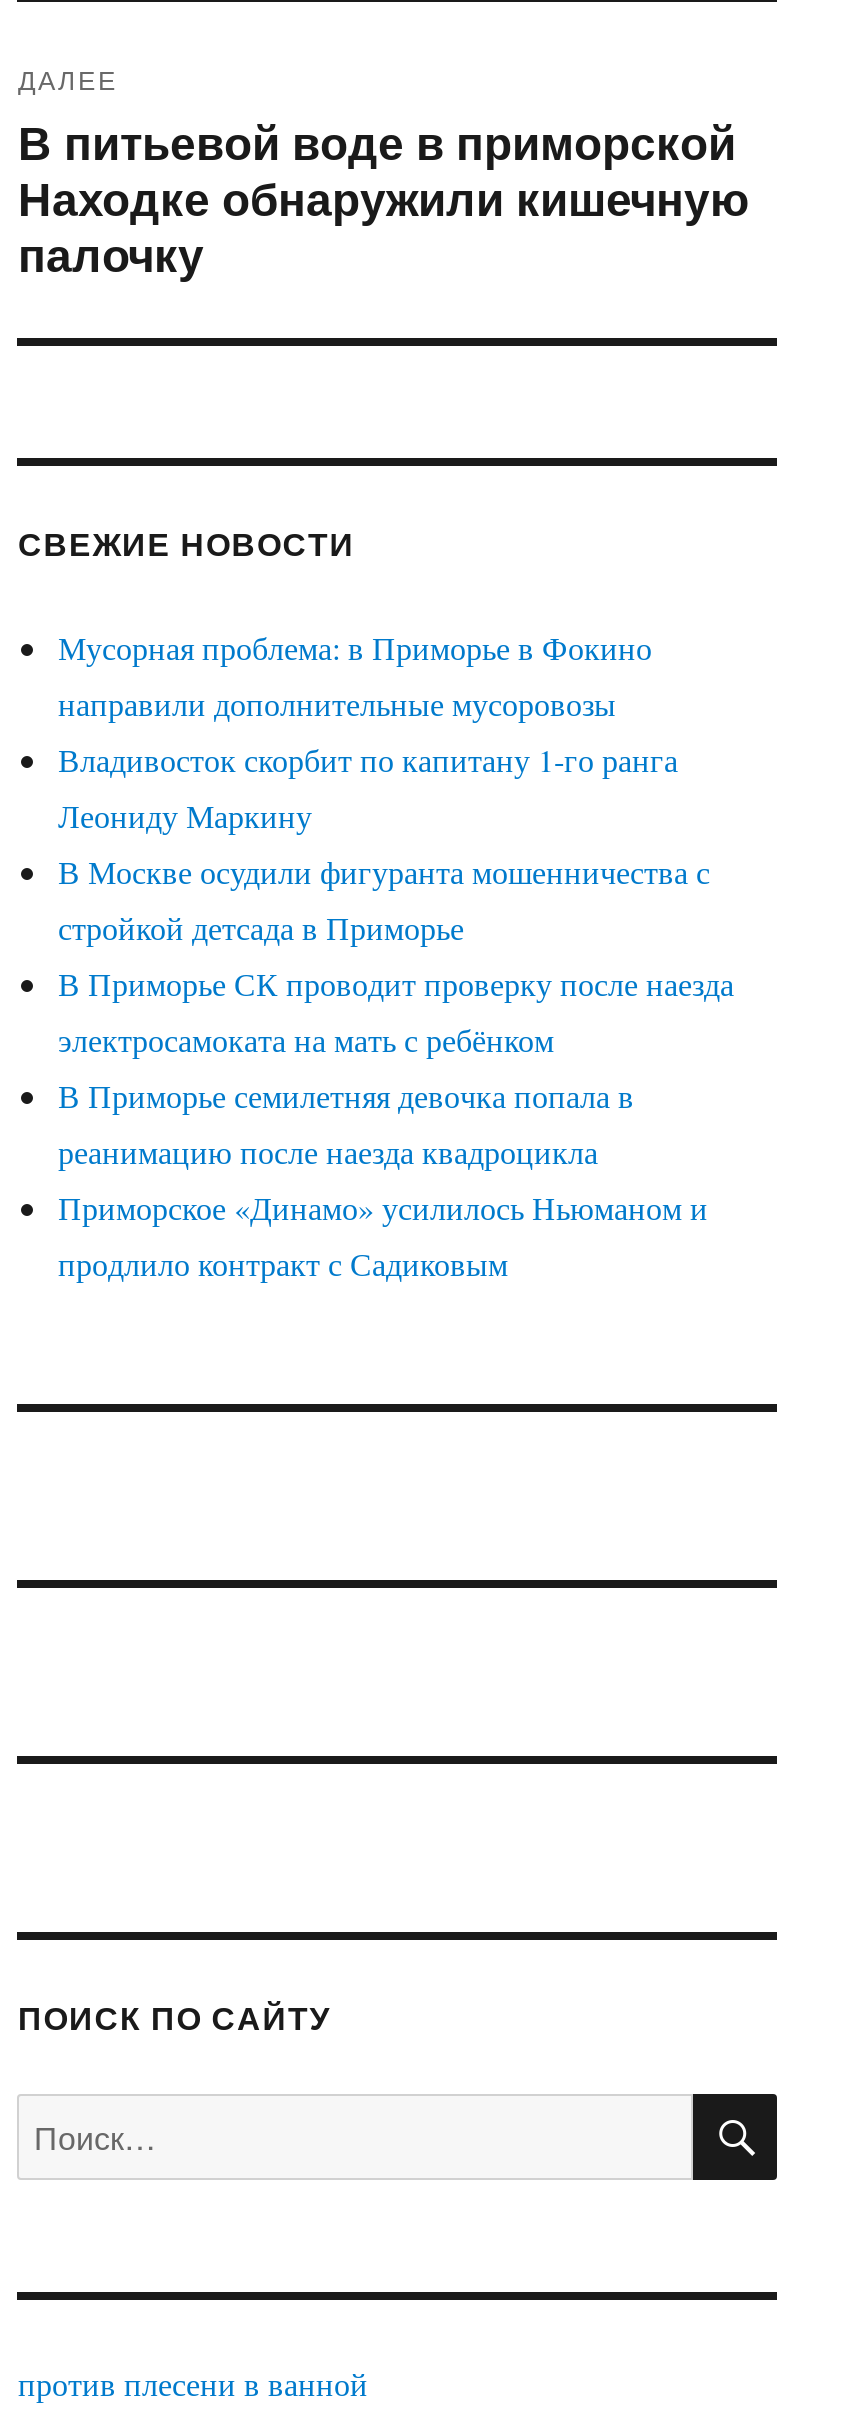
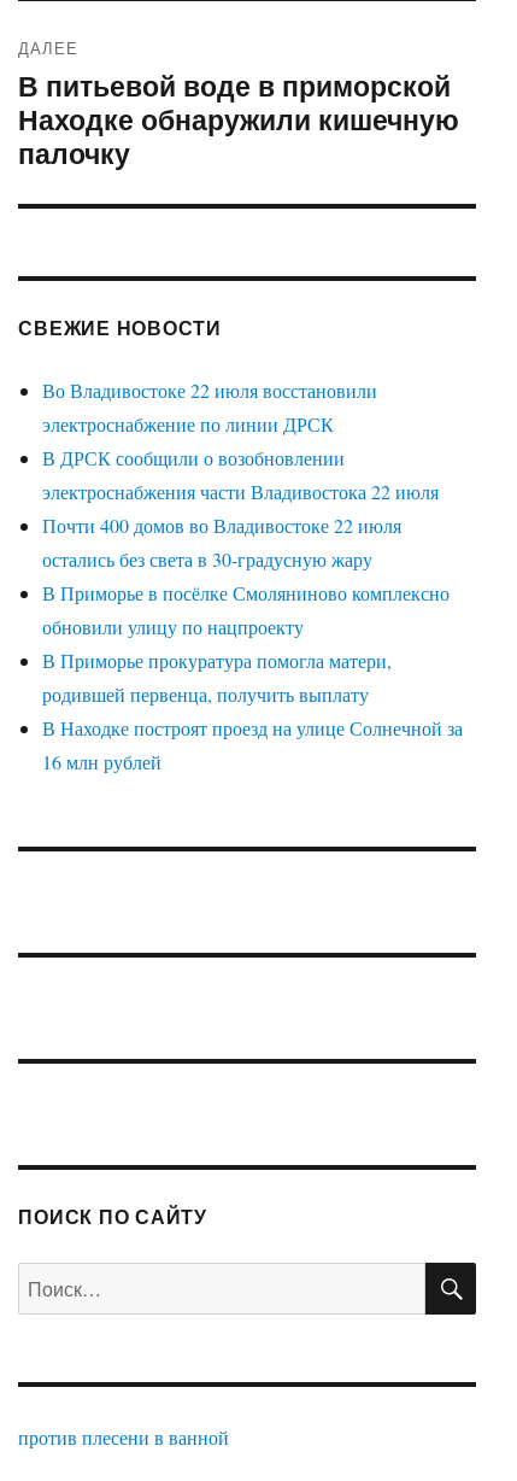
- Мусорная проблема: в Приморье в Фокино
- направили дополнительные мусоровозы
- Владивосток скорбит по капитану 1-го ранга
- Леониду Маркину
- В Москве осудили фигуранта мошенничества с
- стройкой детсада в Приморье
- В Приморье СК проводит проверку после наезда
- электросамоката на мать с ребёнком
- В Приморье семилетняя девочка попала в
- реанимацию после наезда квадроцикла
- Приморское «Динамо» усилилось Ньюманом и
- продлило контракт с Садиковым
+ Во Владивостоке 22 июля восстановили
+ электроснабжение по линии ДРСК
+ В ДРСК сообщили о возобновлении
+ электроснабжения части Владивостока 22 июля
+ Почти 400 домов во Владивостоке 22 июля
+ остались без света в 30-градусную жару
+ В Приморье в посёлке Смоляниново комплексно
+ обновили улицу по нацпроекту
+ В Приморье прокуратура помогла матери,
+ родившей первенца, получить выплату
+ В Находке построят проезд на улице Солнечной за
+ 16 млн рублей
